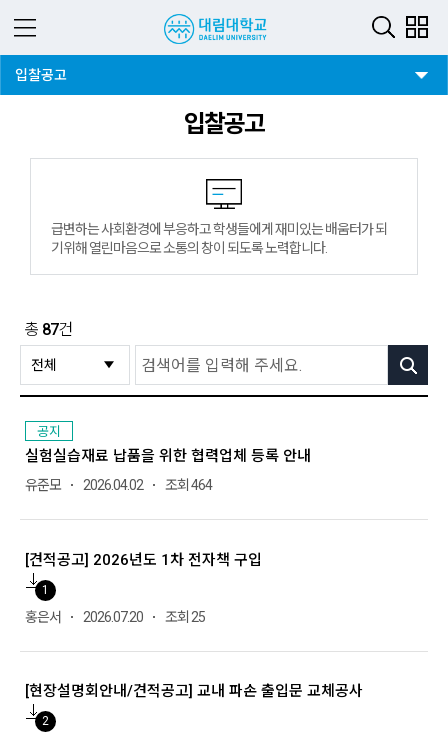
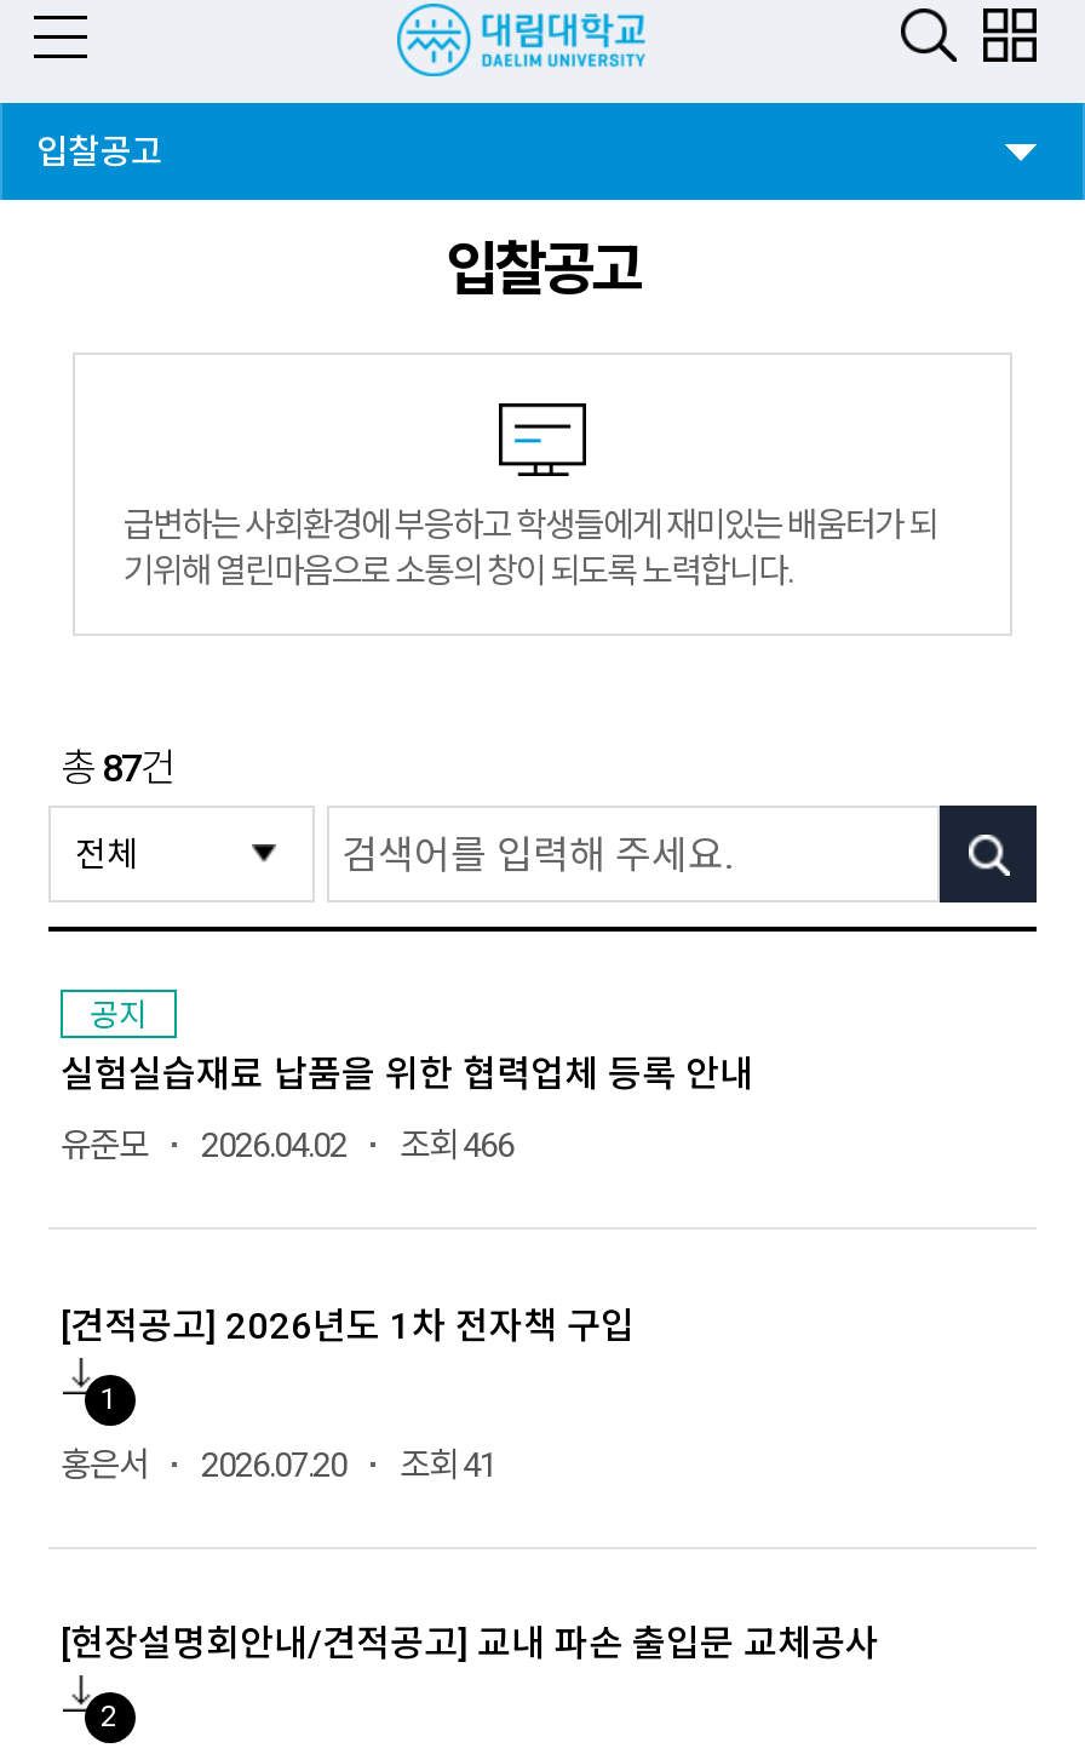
- 유준모 2026.04.02 조회 464
+ 유준모 2026.04.02 조회 466

- 조회 25
+ 조회 41
